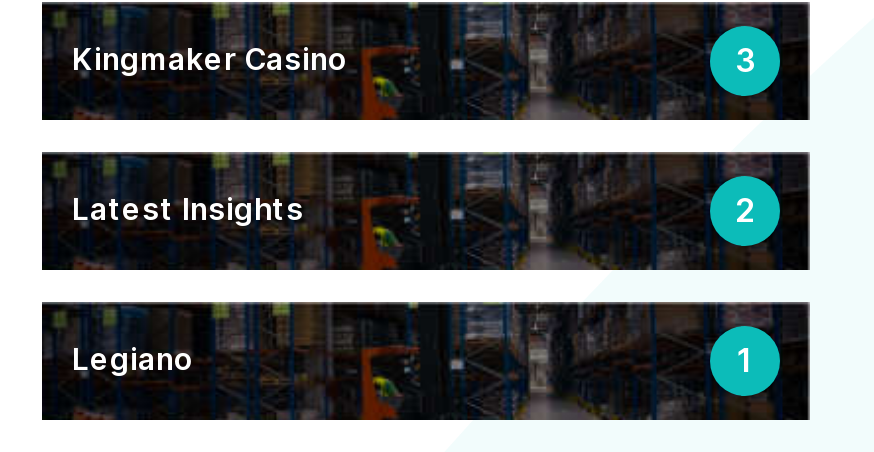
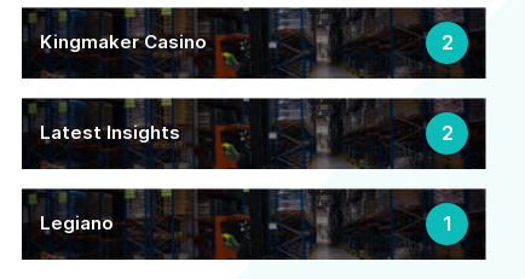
- 3
+ 2
